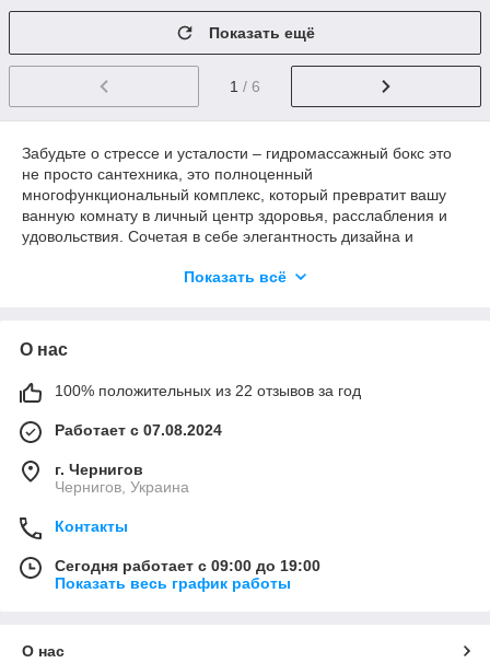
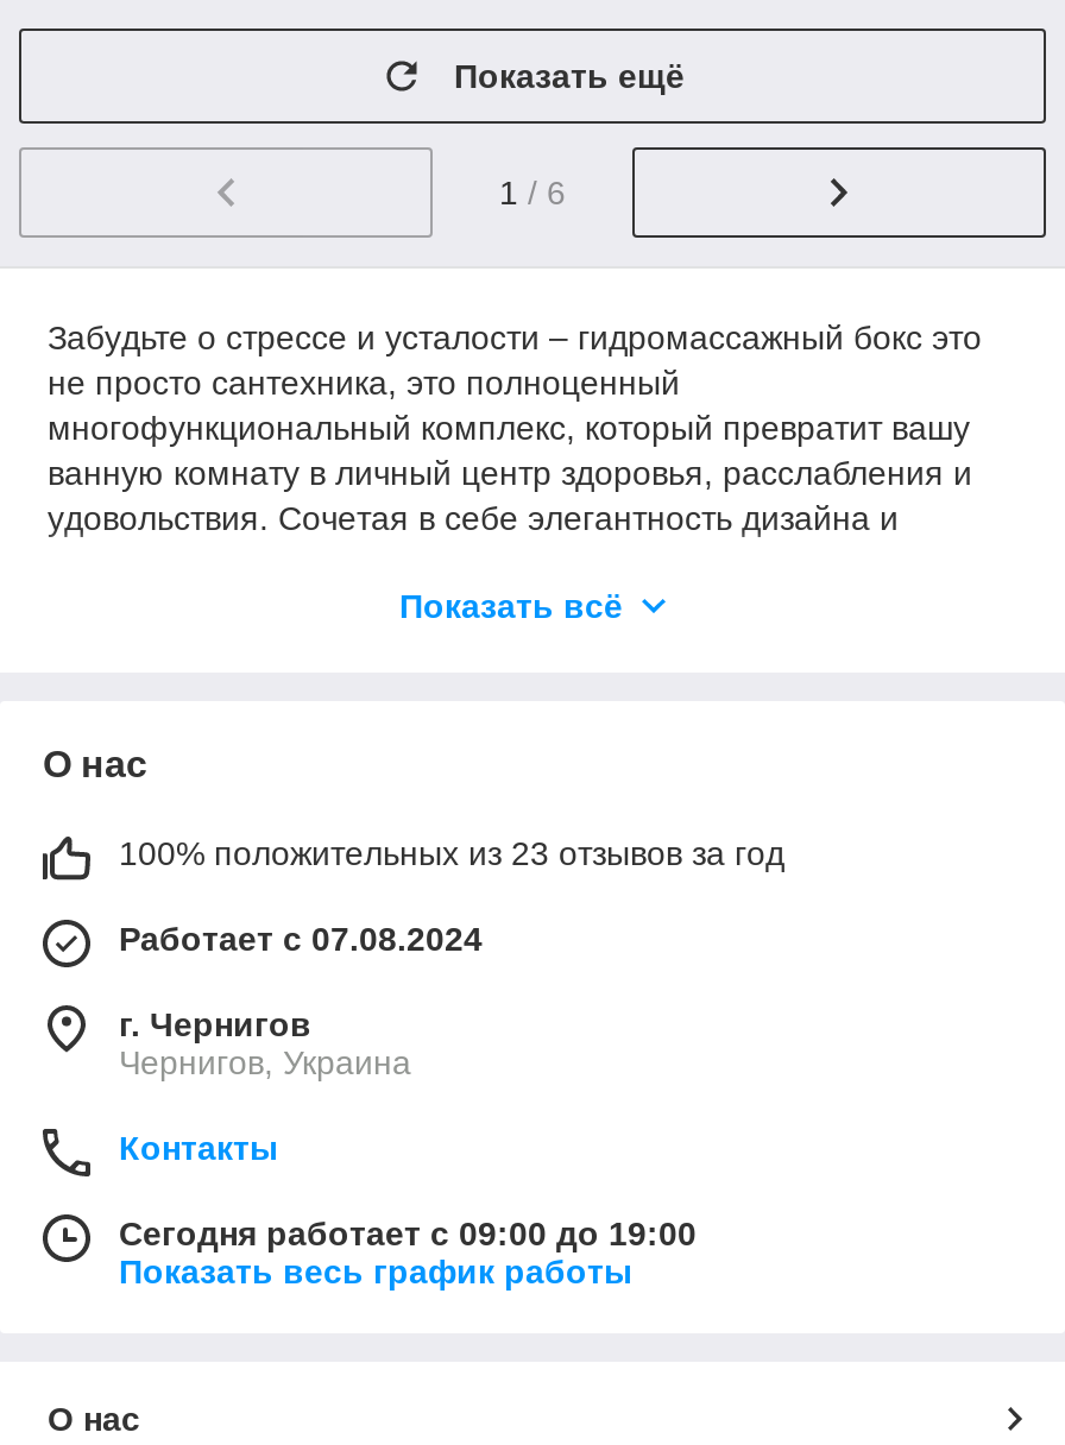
- 100% положительных из 22 отзывов за год
+ 100% положительных из 23 отзывов за год
